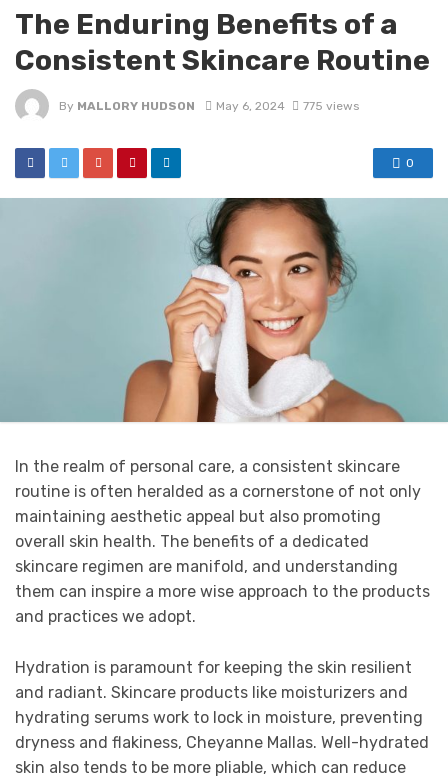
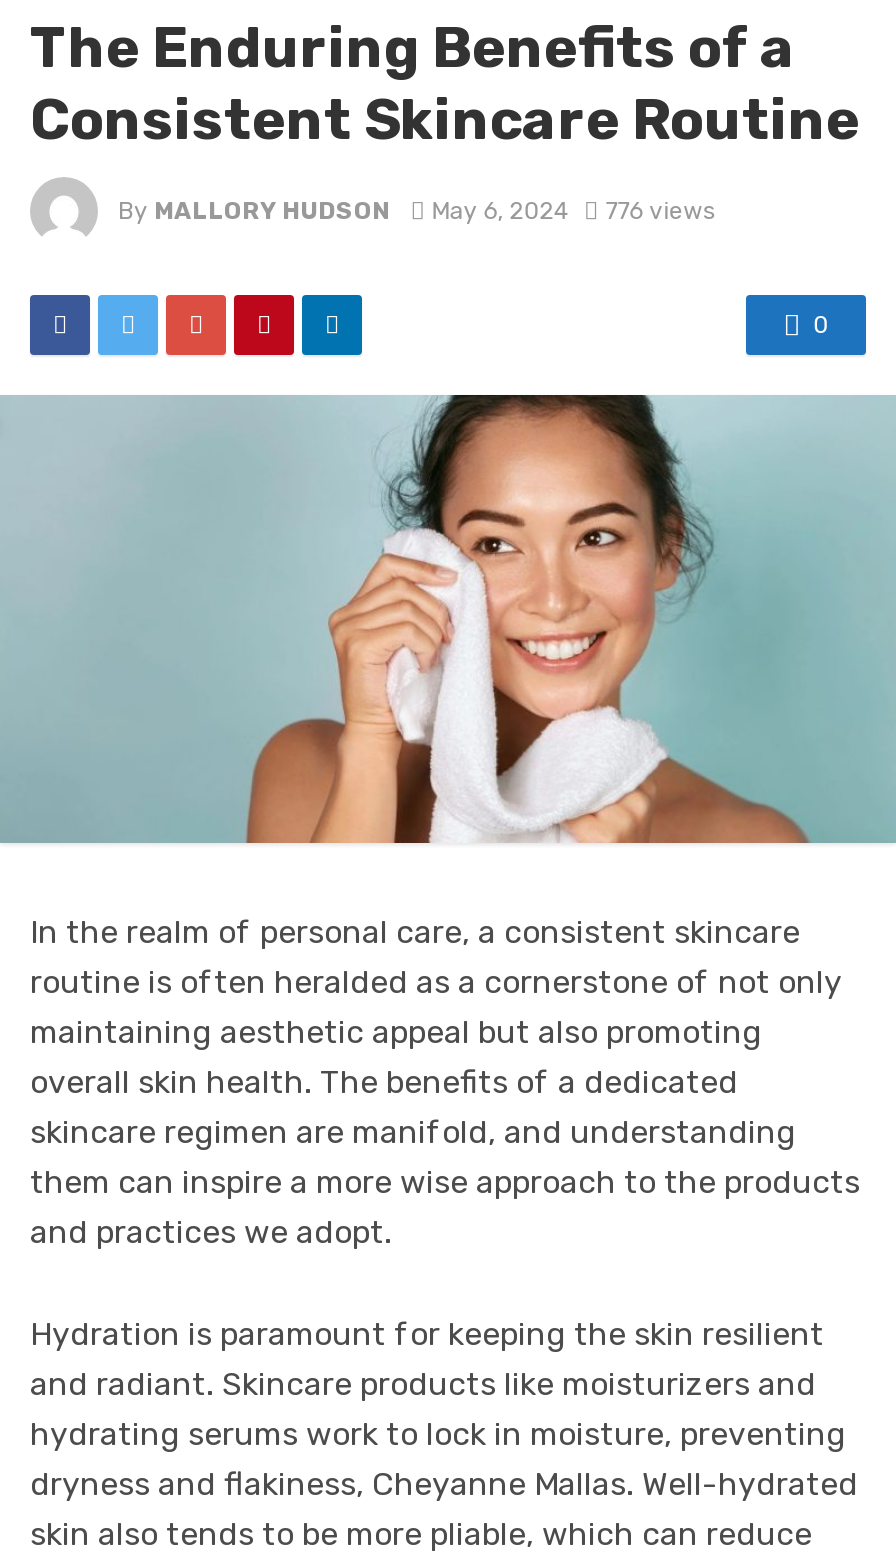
- By MALLORY HUDSON May 6, 2024 775 views
+ By MALLORY HUDSON May 6, 2024 776 views
